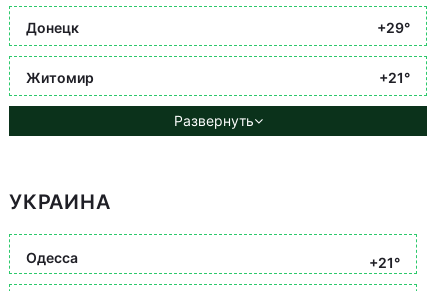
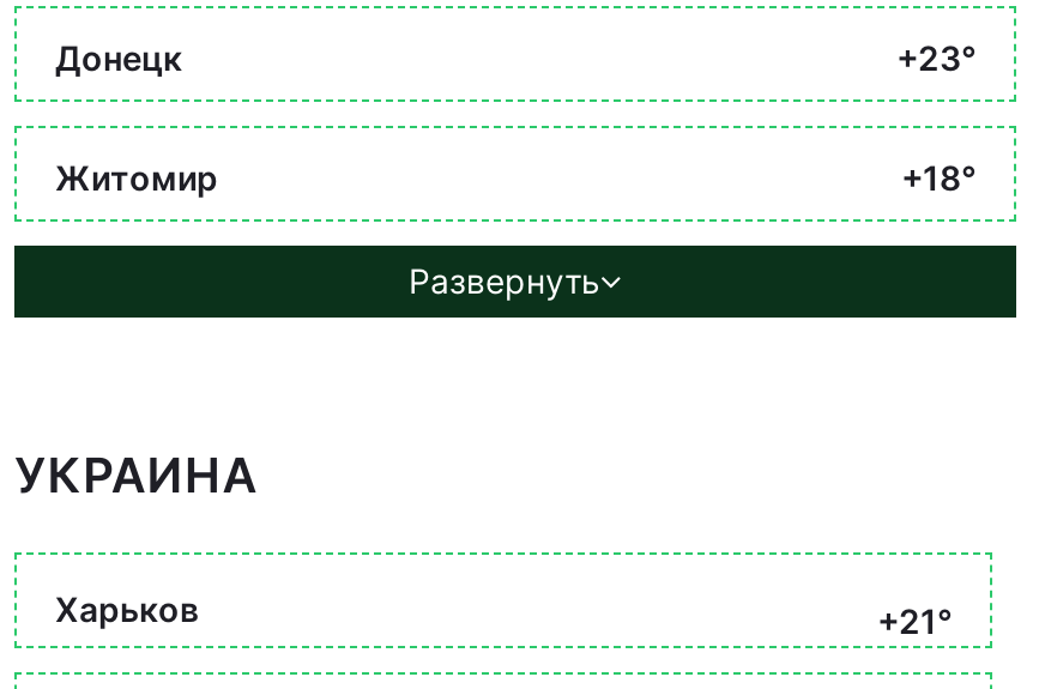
- +29°
+ +23°

- +21°
+ +18°

- Одесса
+ Харьков
